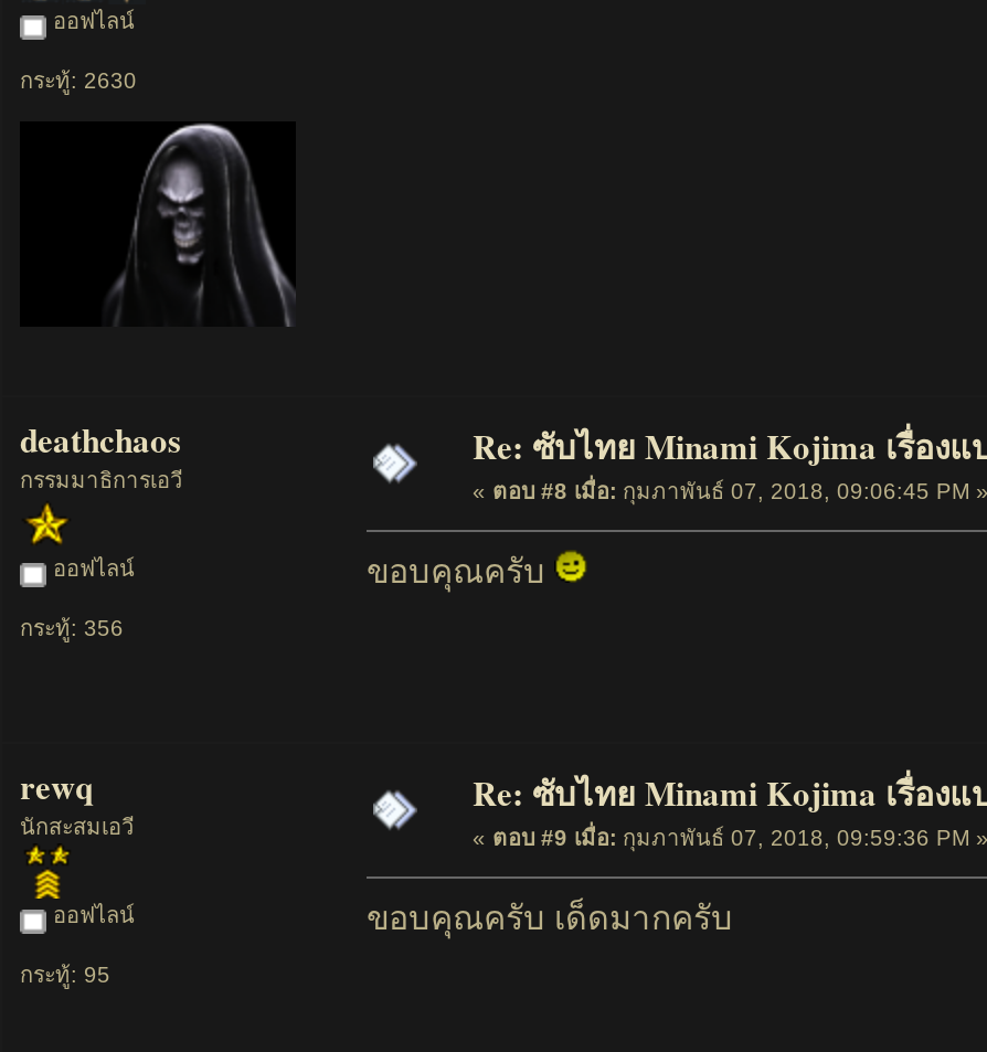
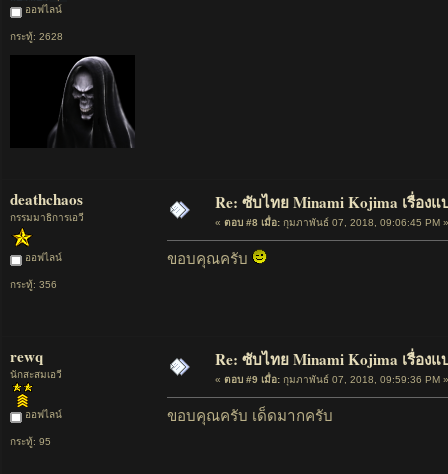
- กระทู้: 2630
+ กระทู้: 2628
